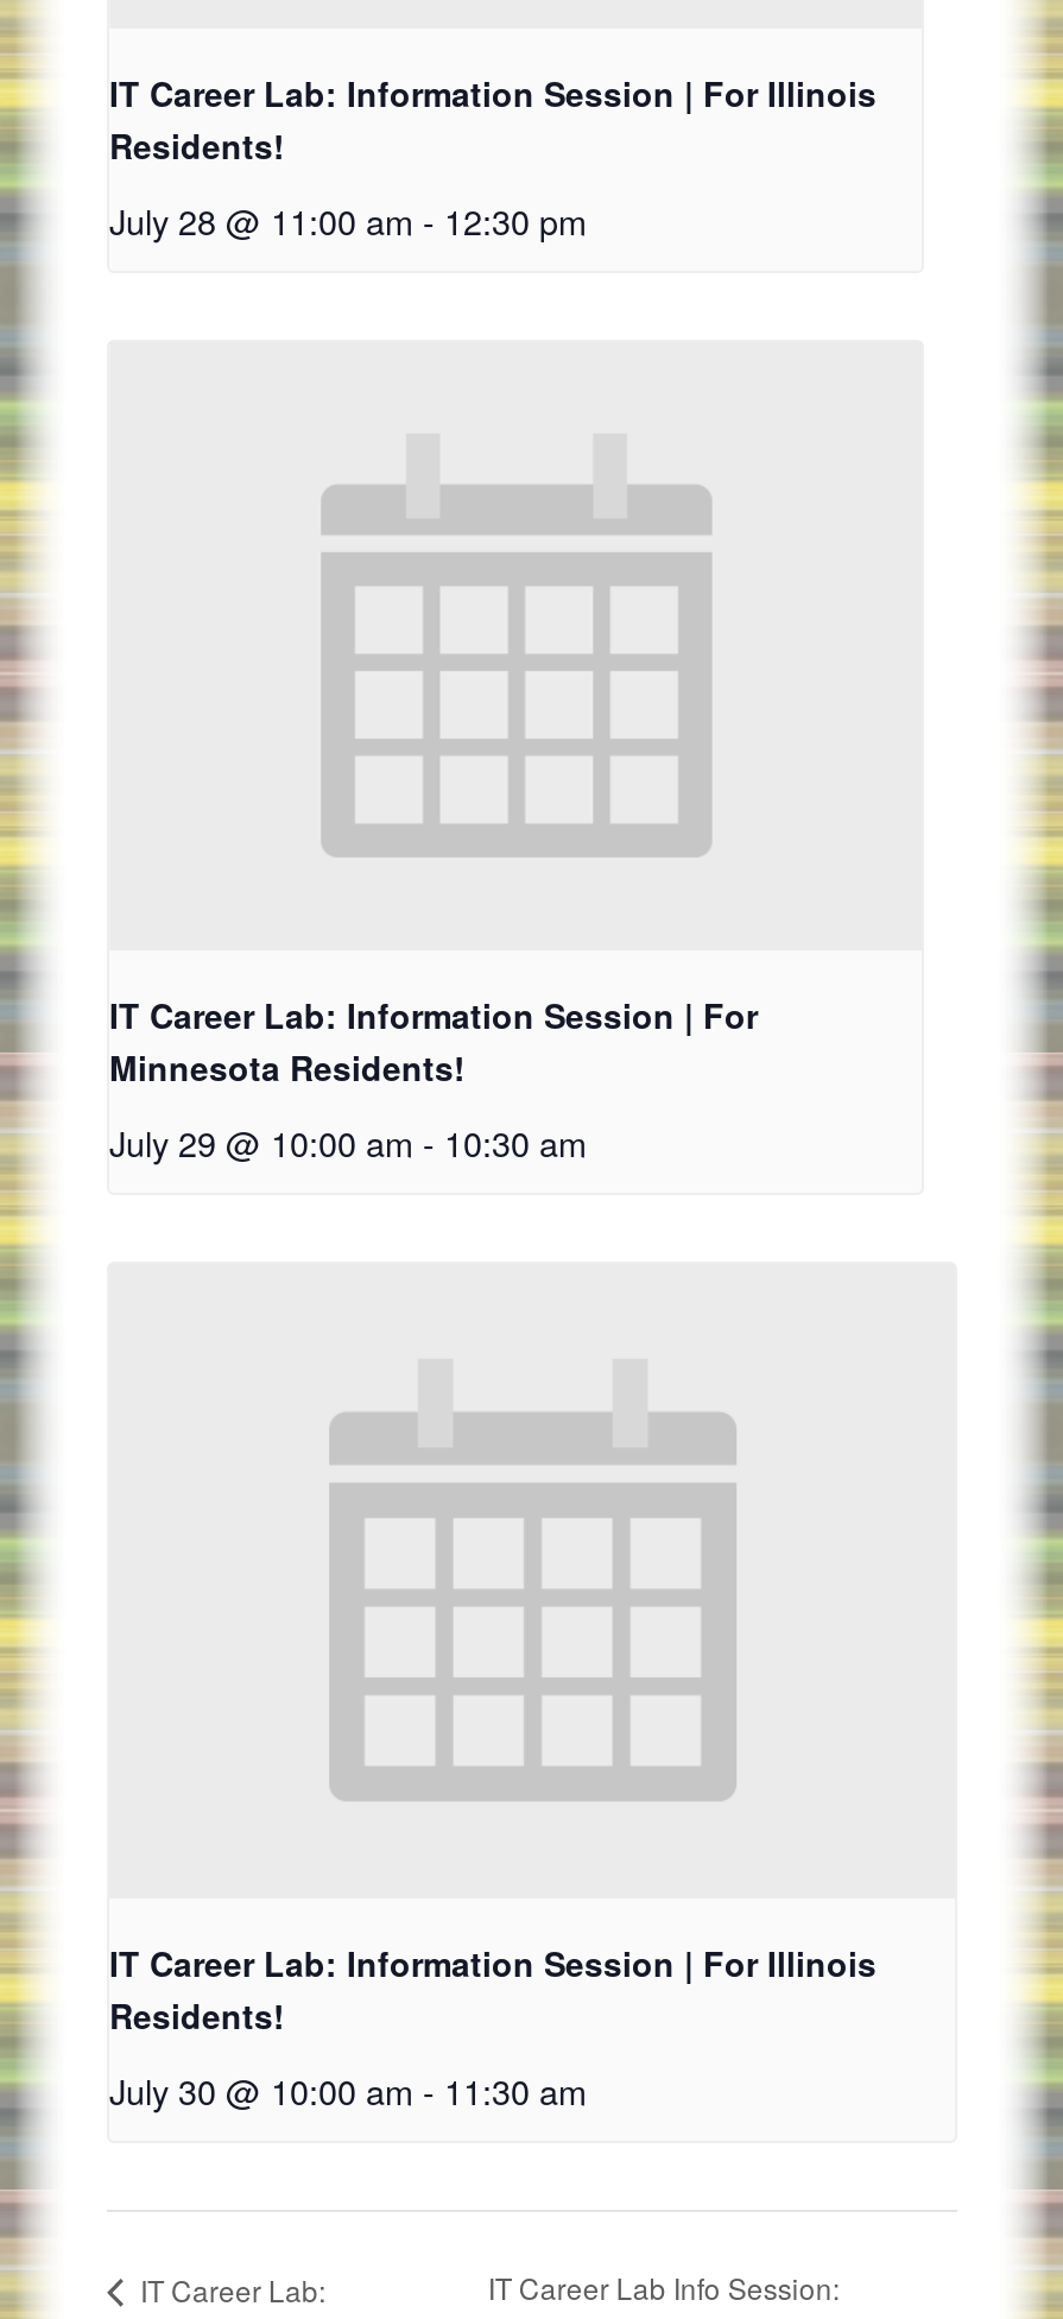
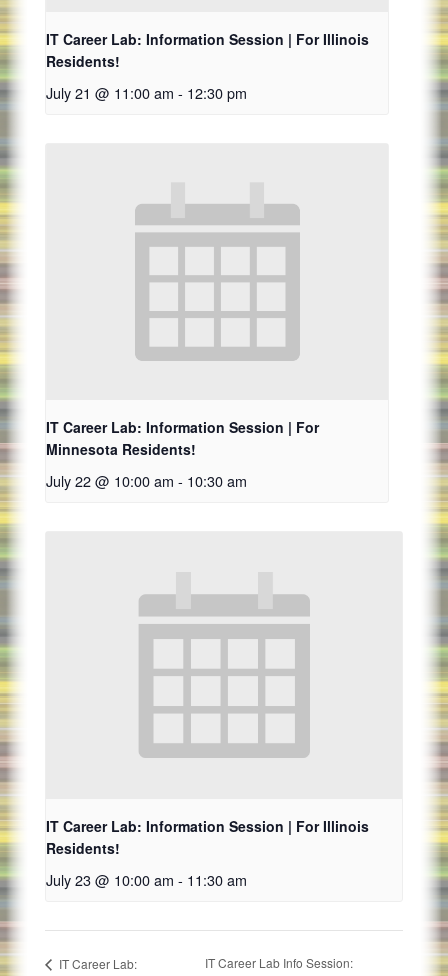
- July 28 @ 11:00 am - 12:30 pm
+ July 21 @ 11:00 am - 12:30 pm

- July 29 @ 10:00 am - 10:30 am
+ July 22 @ 10:00 am - 10:30 am

- July 30 @ 10:00 am - 11:30 am
+ July 23 @ 10:00 am - 11:30 am
